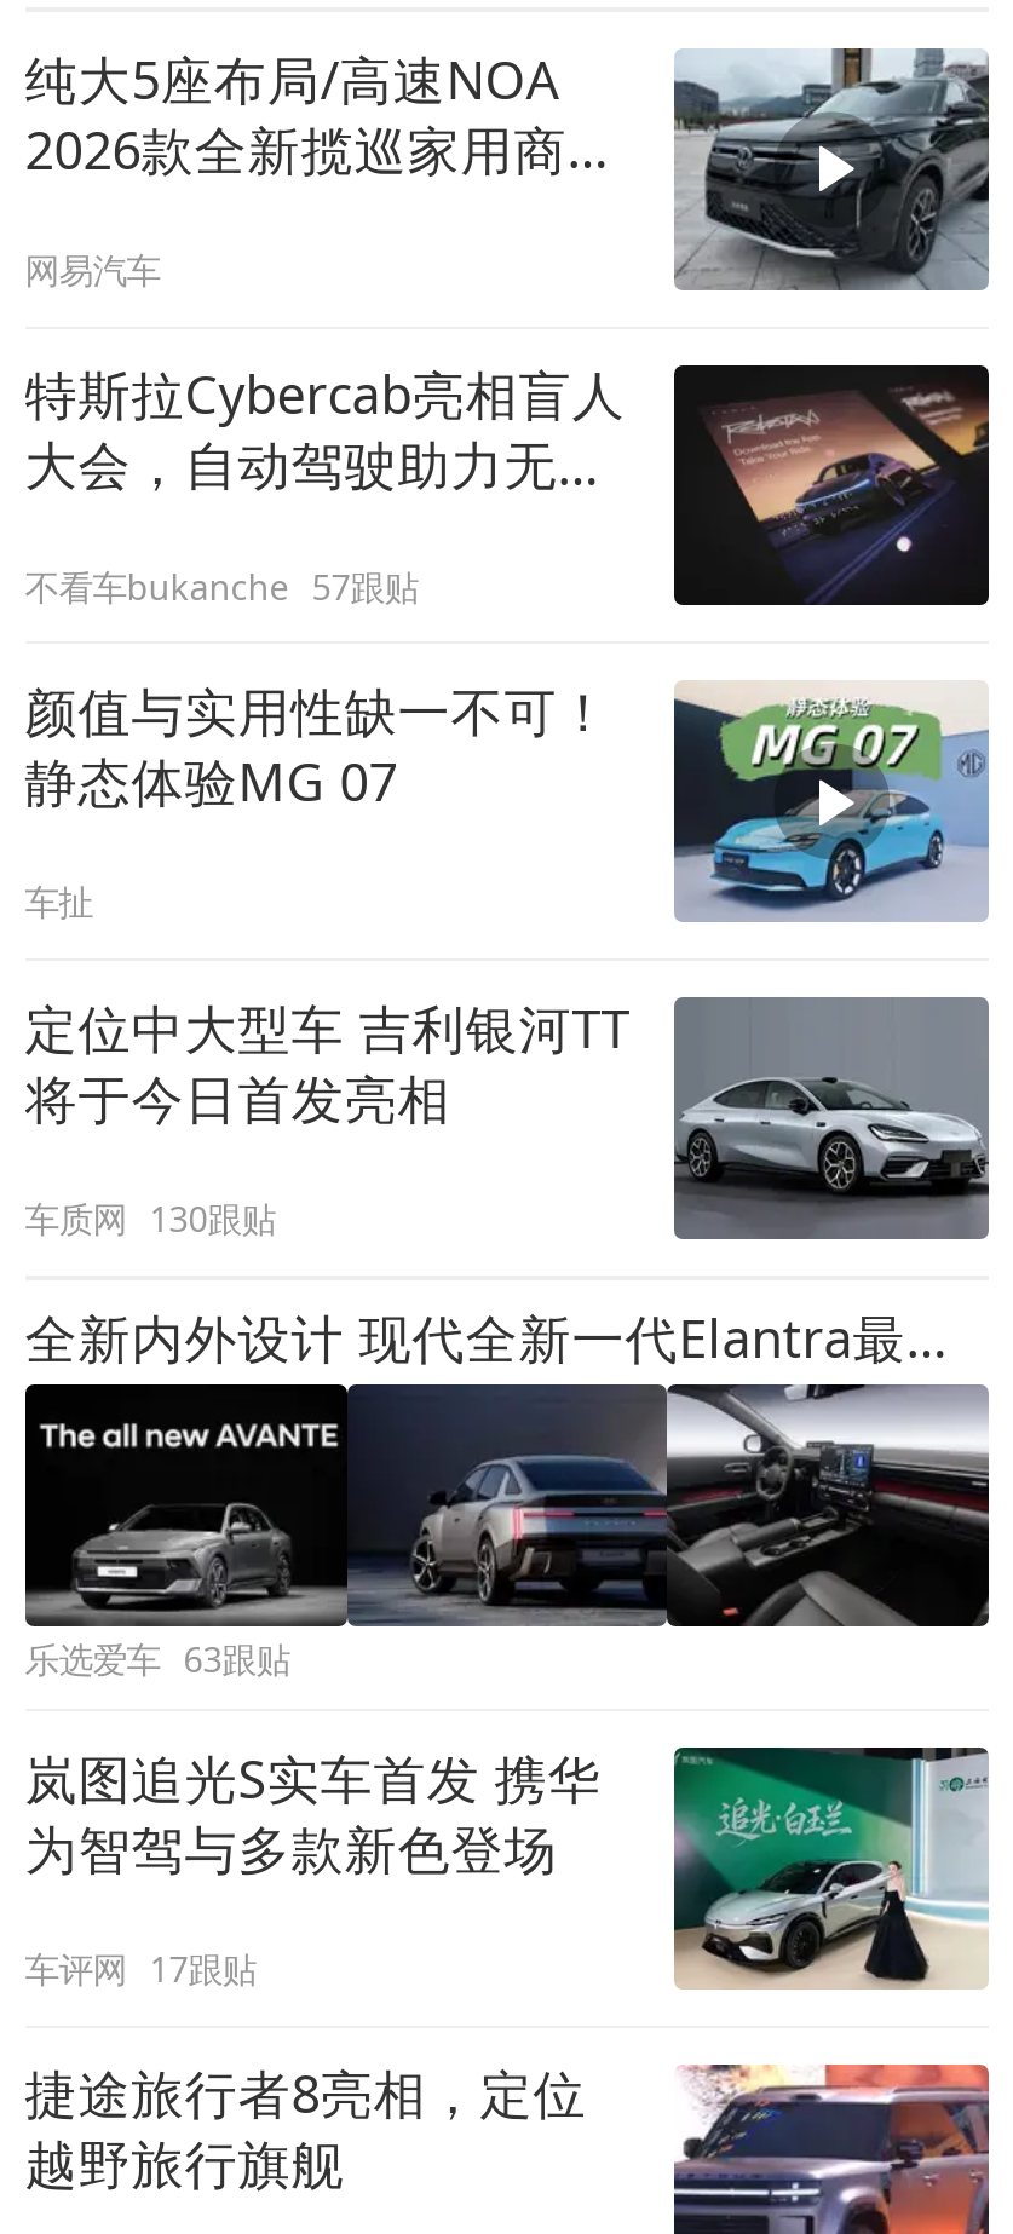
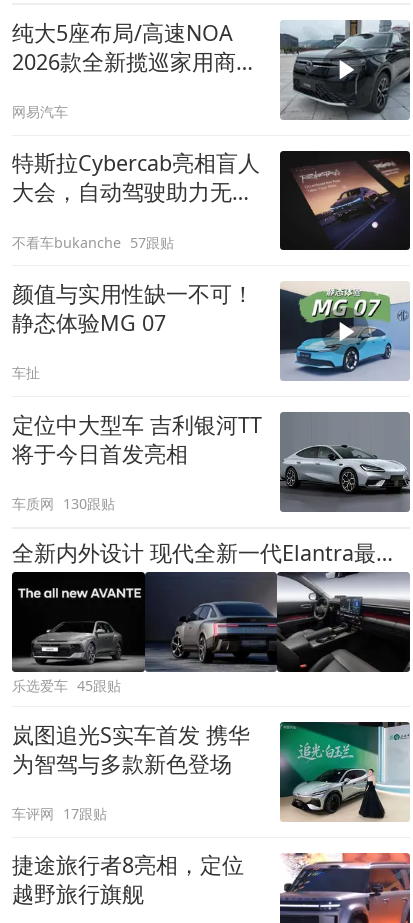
- 乐选爱车 63跟贴
+ 乐选爱车 45跟贴
